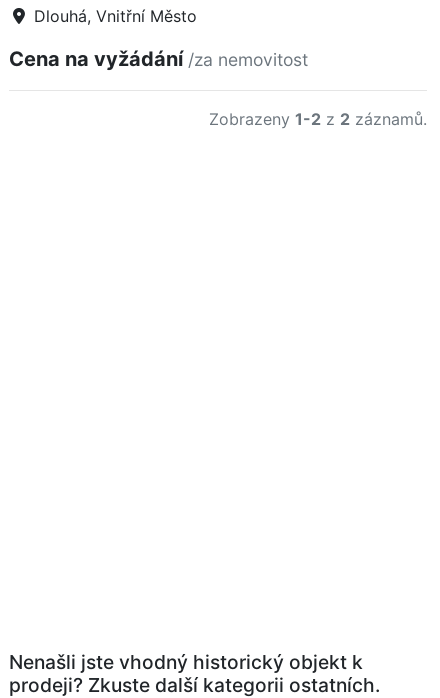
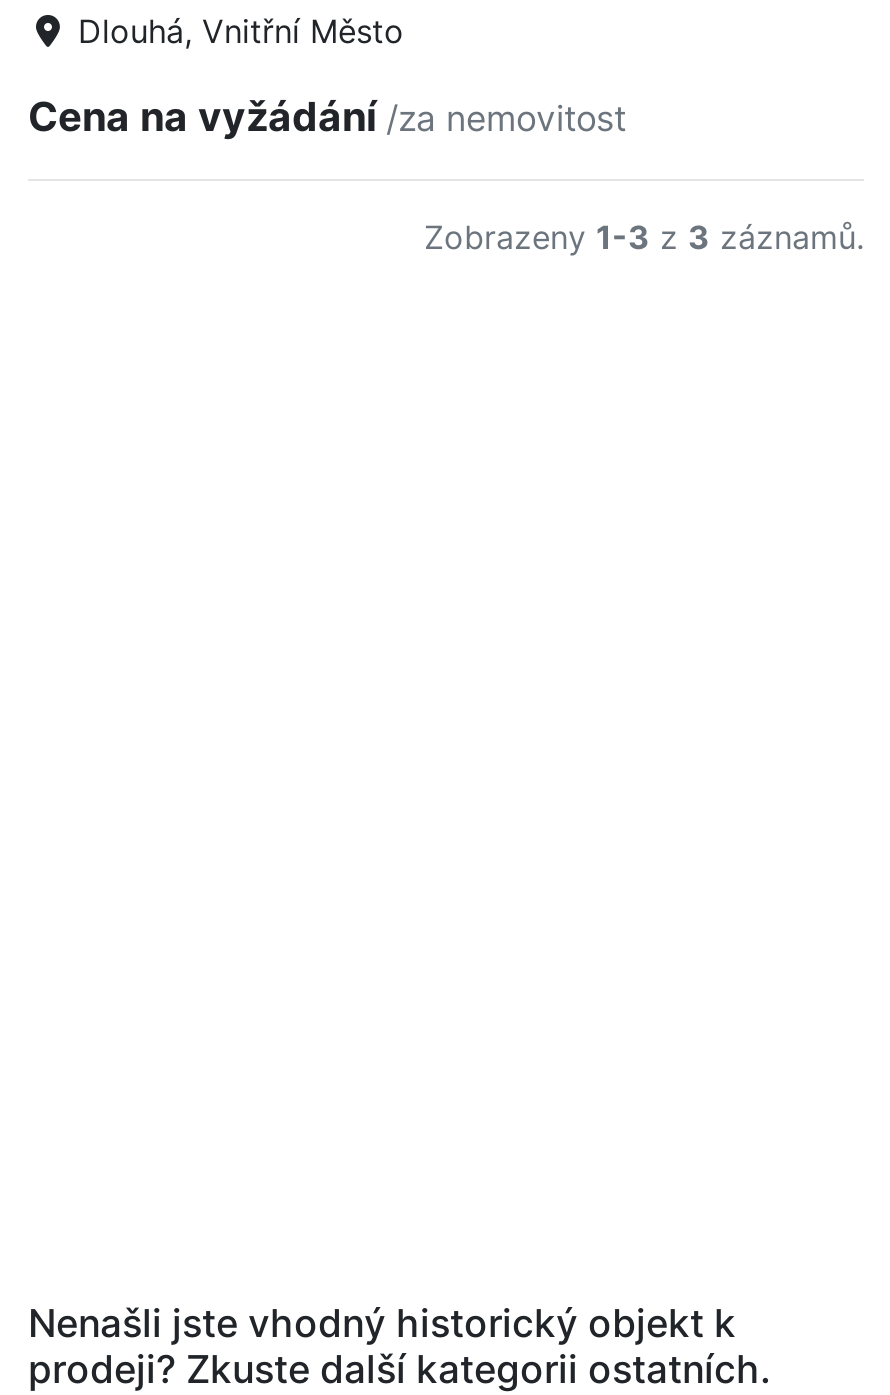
- Zobrazeny 1-2 z 2 záznamů.
+ Zobrazeny 1-3 z 3 záznamů.
